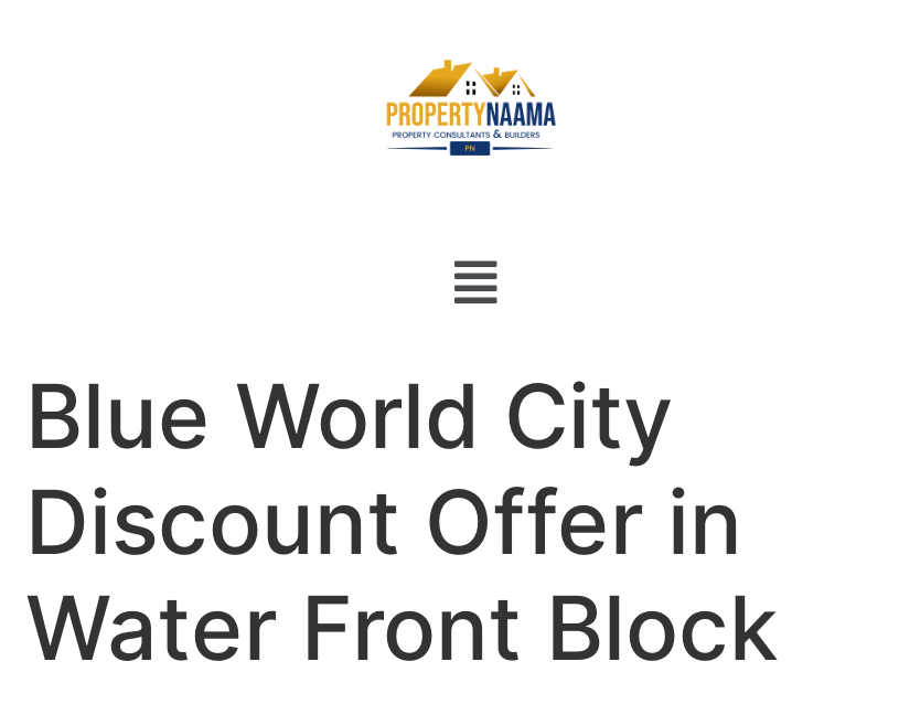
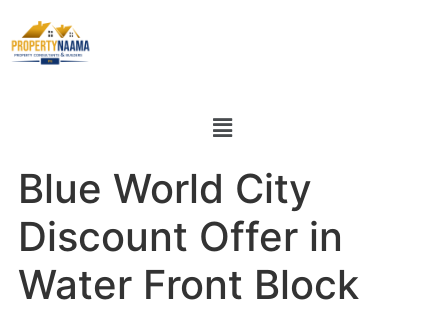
+ [image]

- [image]
